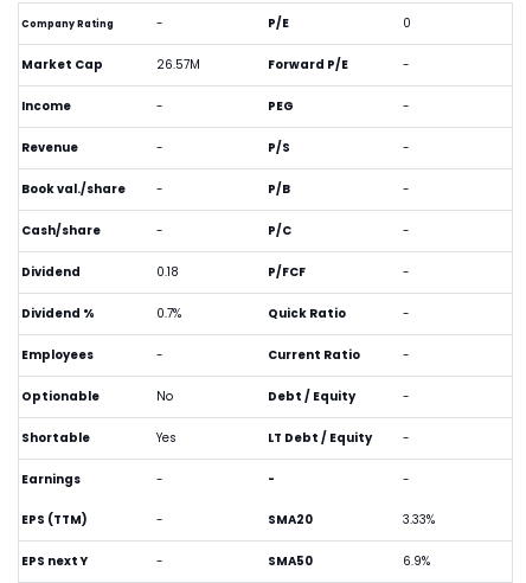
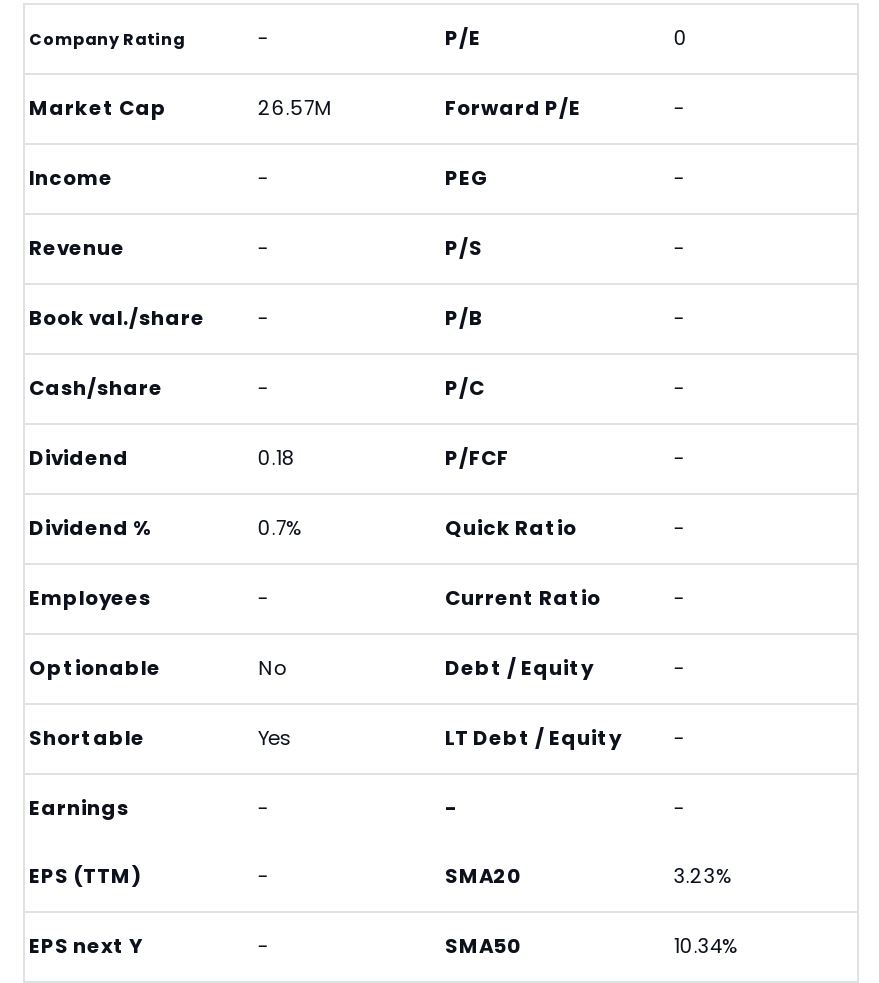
- 3.33%
+ 3.23%

- 6.9%
+ 10.34%
